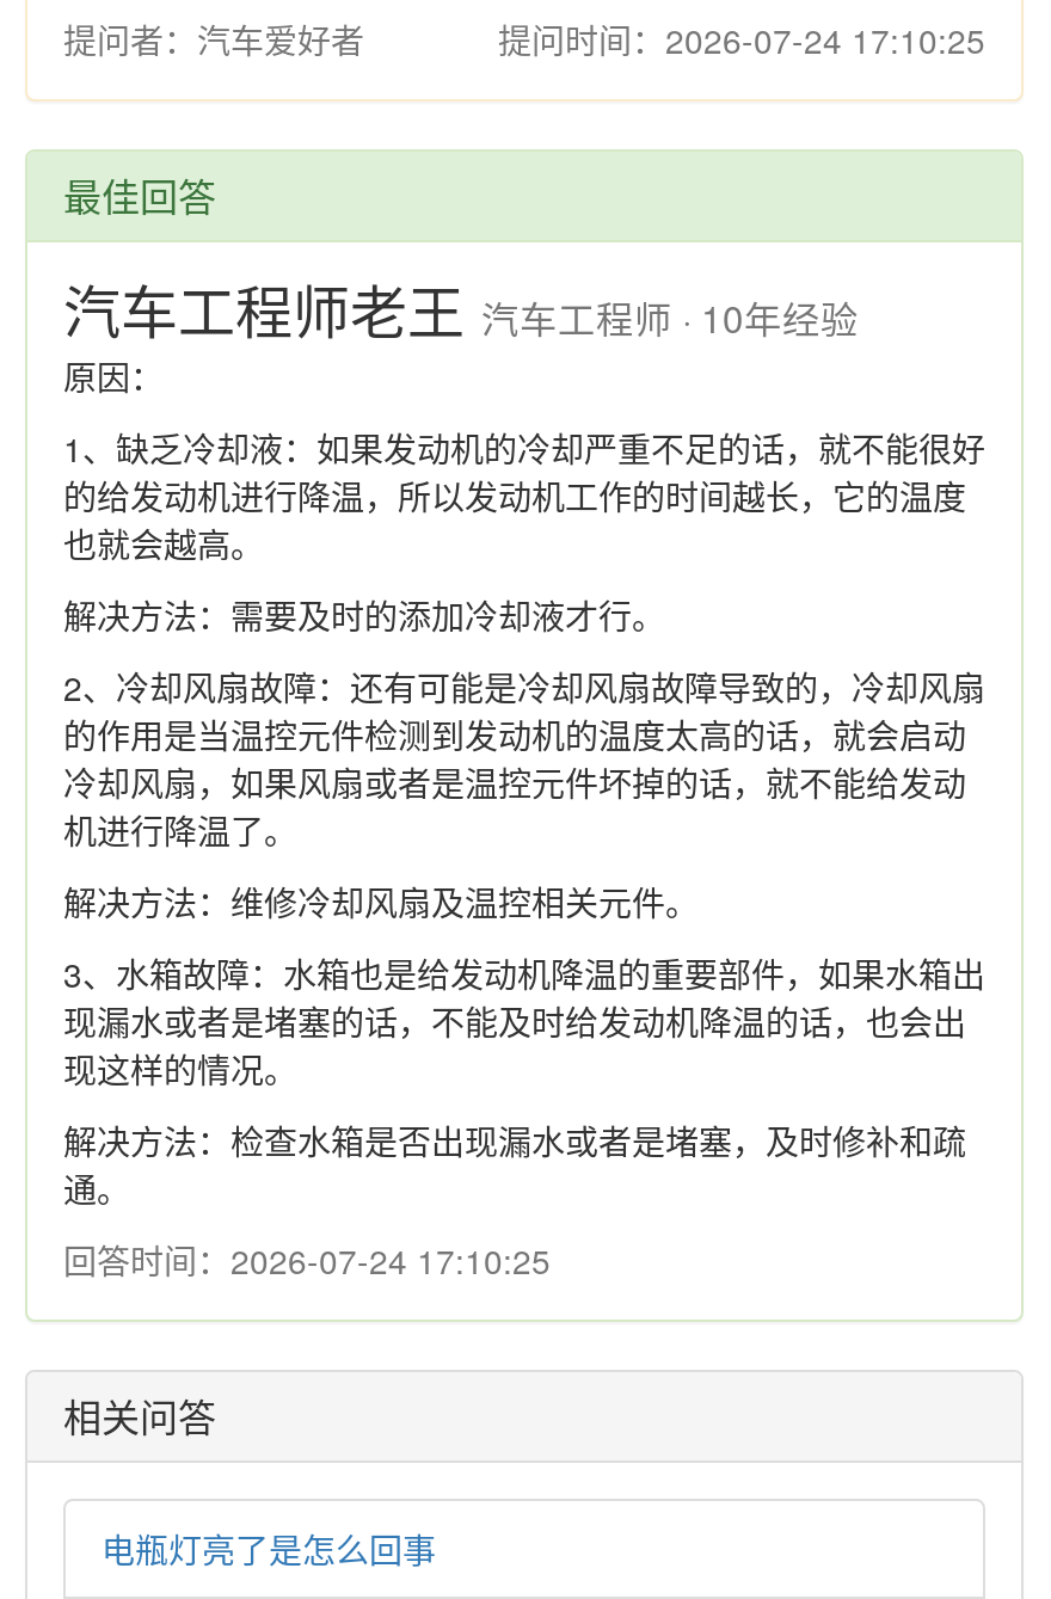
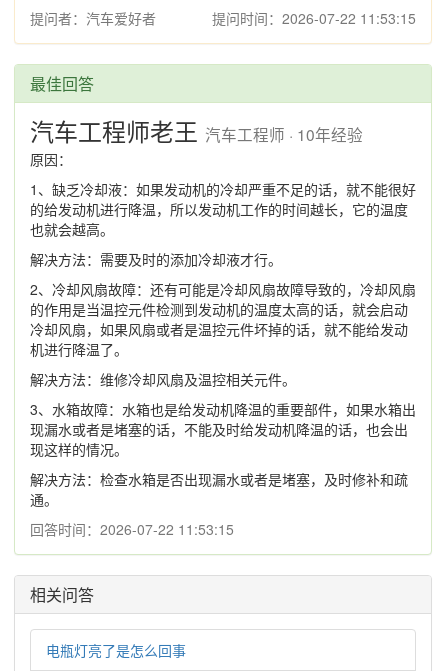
- 提问时间：2026-07-24 17:10:25
+ 提问时间：2026-07-22 11:53:15

- 回答时间：2026-07-24 17:10:25
+ 回答时间：2026-07-22 11:53:15
